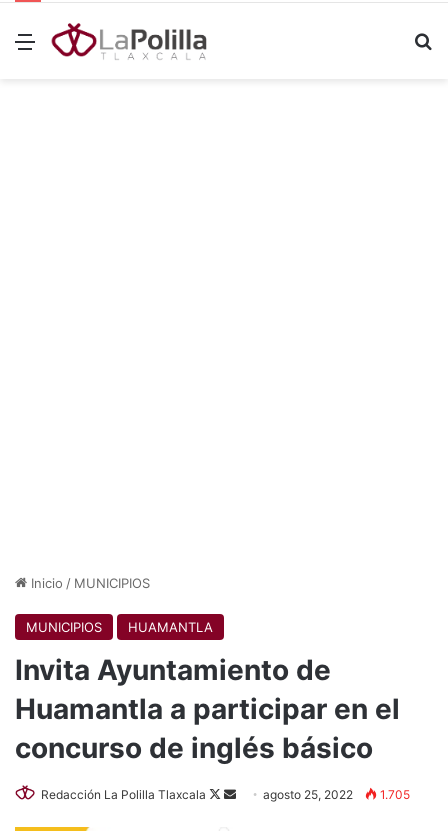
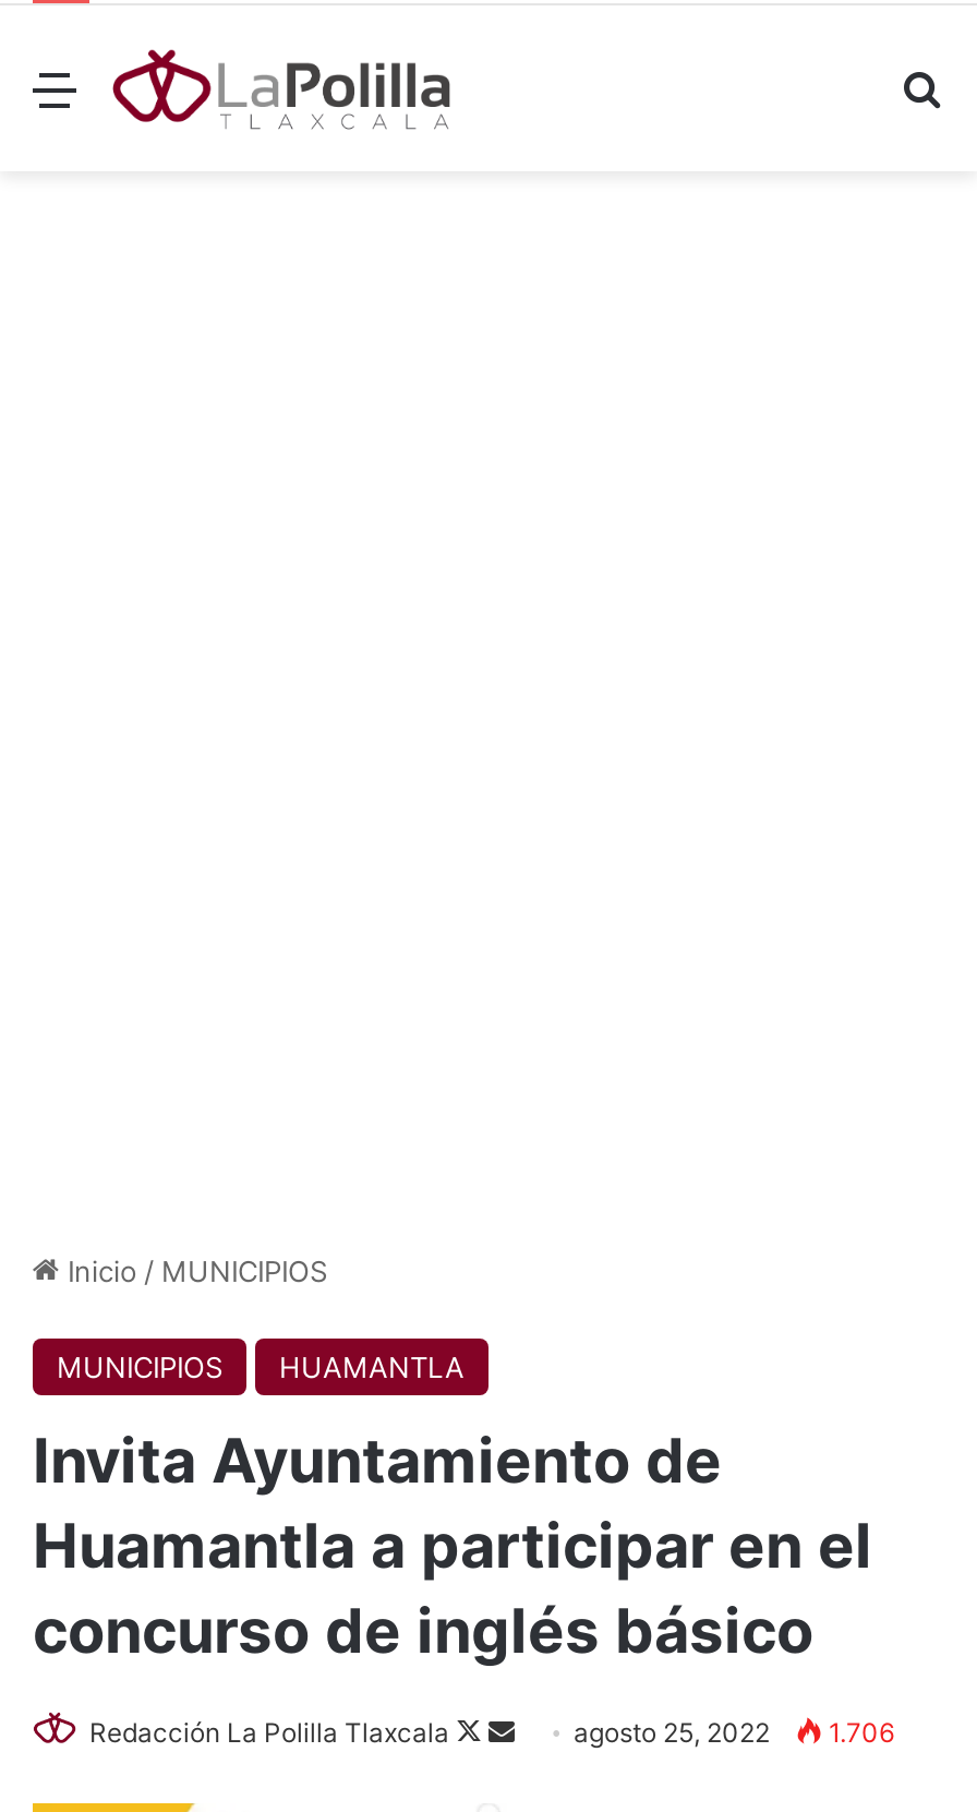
- 1.705
+ 1.706
